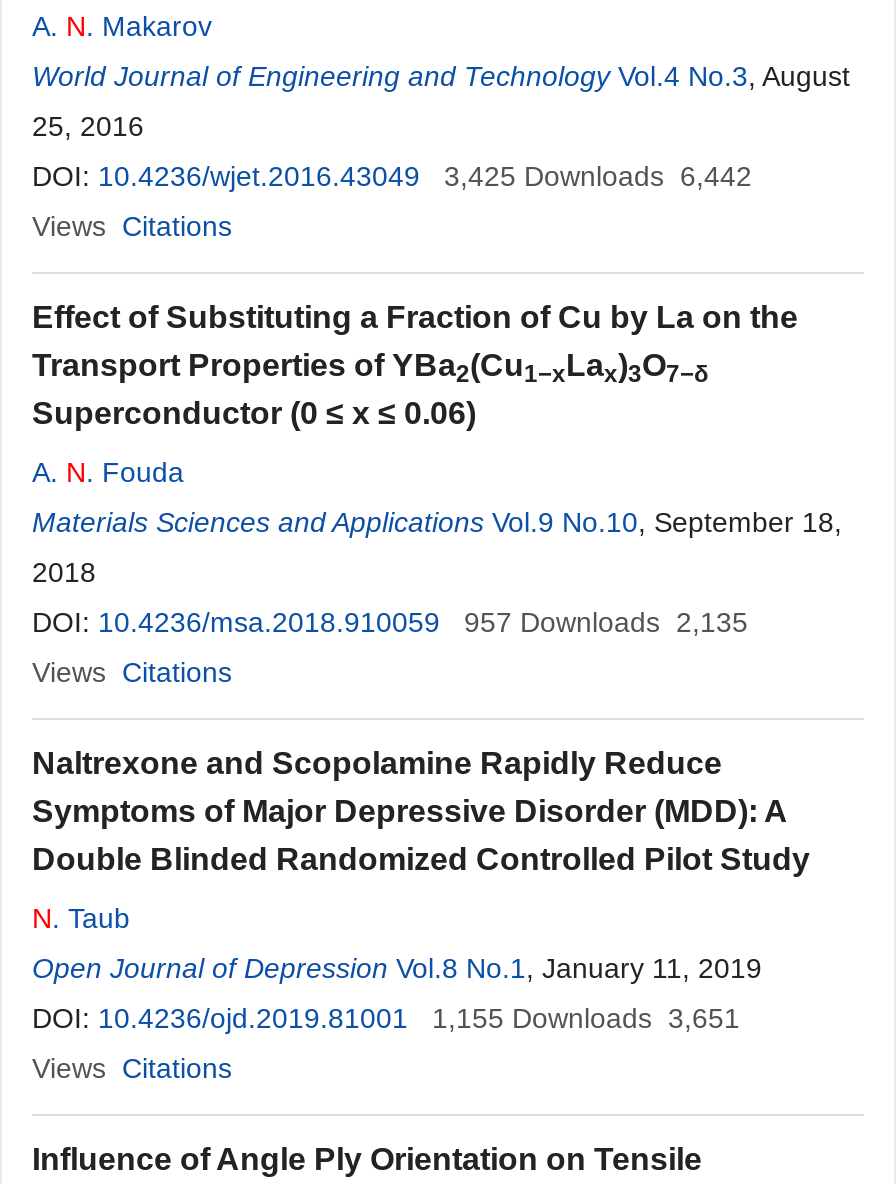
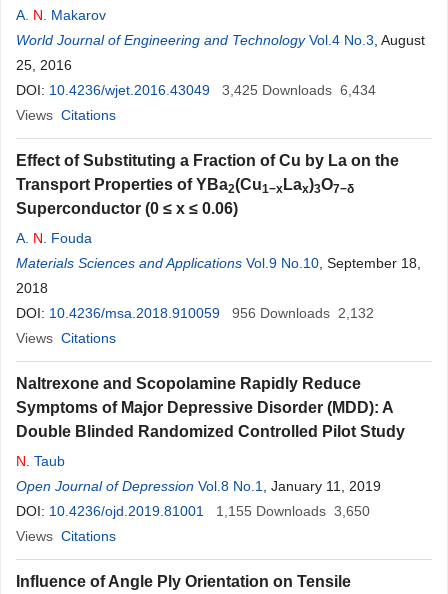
- DOI: 10.4236/wjet.2016.43049 3,425 Downloads 6,442
+ DOI: 10.4236/wjet.2016.43049 3,425 Downloads 6,434

- DOI: 10.4236/msa.2018.910059 957 Downloads 2,135
+ DOI: 10.4236/msa.2018.910059 956 Downloads 2,132

- DOI: 10.4236/ojd.2019.81001 1,155 Downloads 3,651
+ DOI: 10.4236/ojd.2019.81001 1,155 Downloads 3,650
